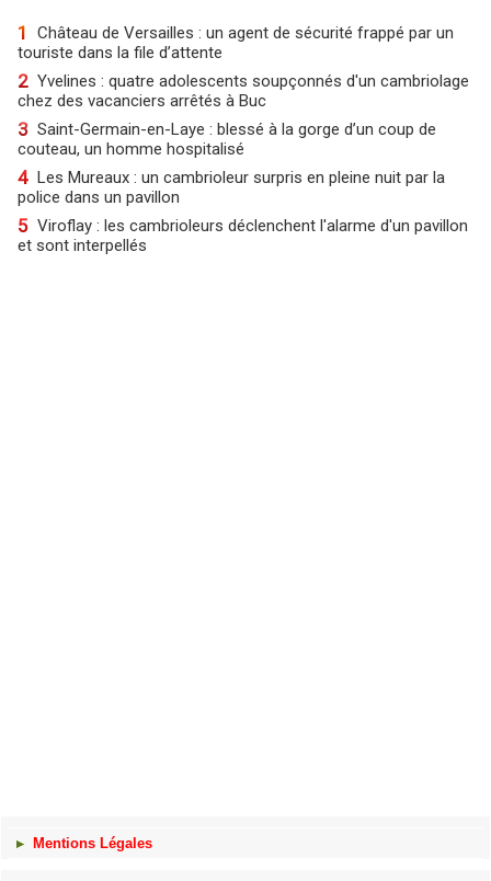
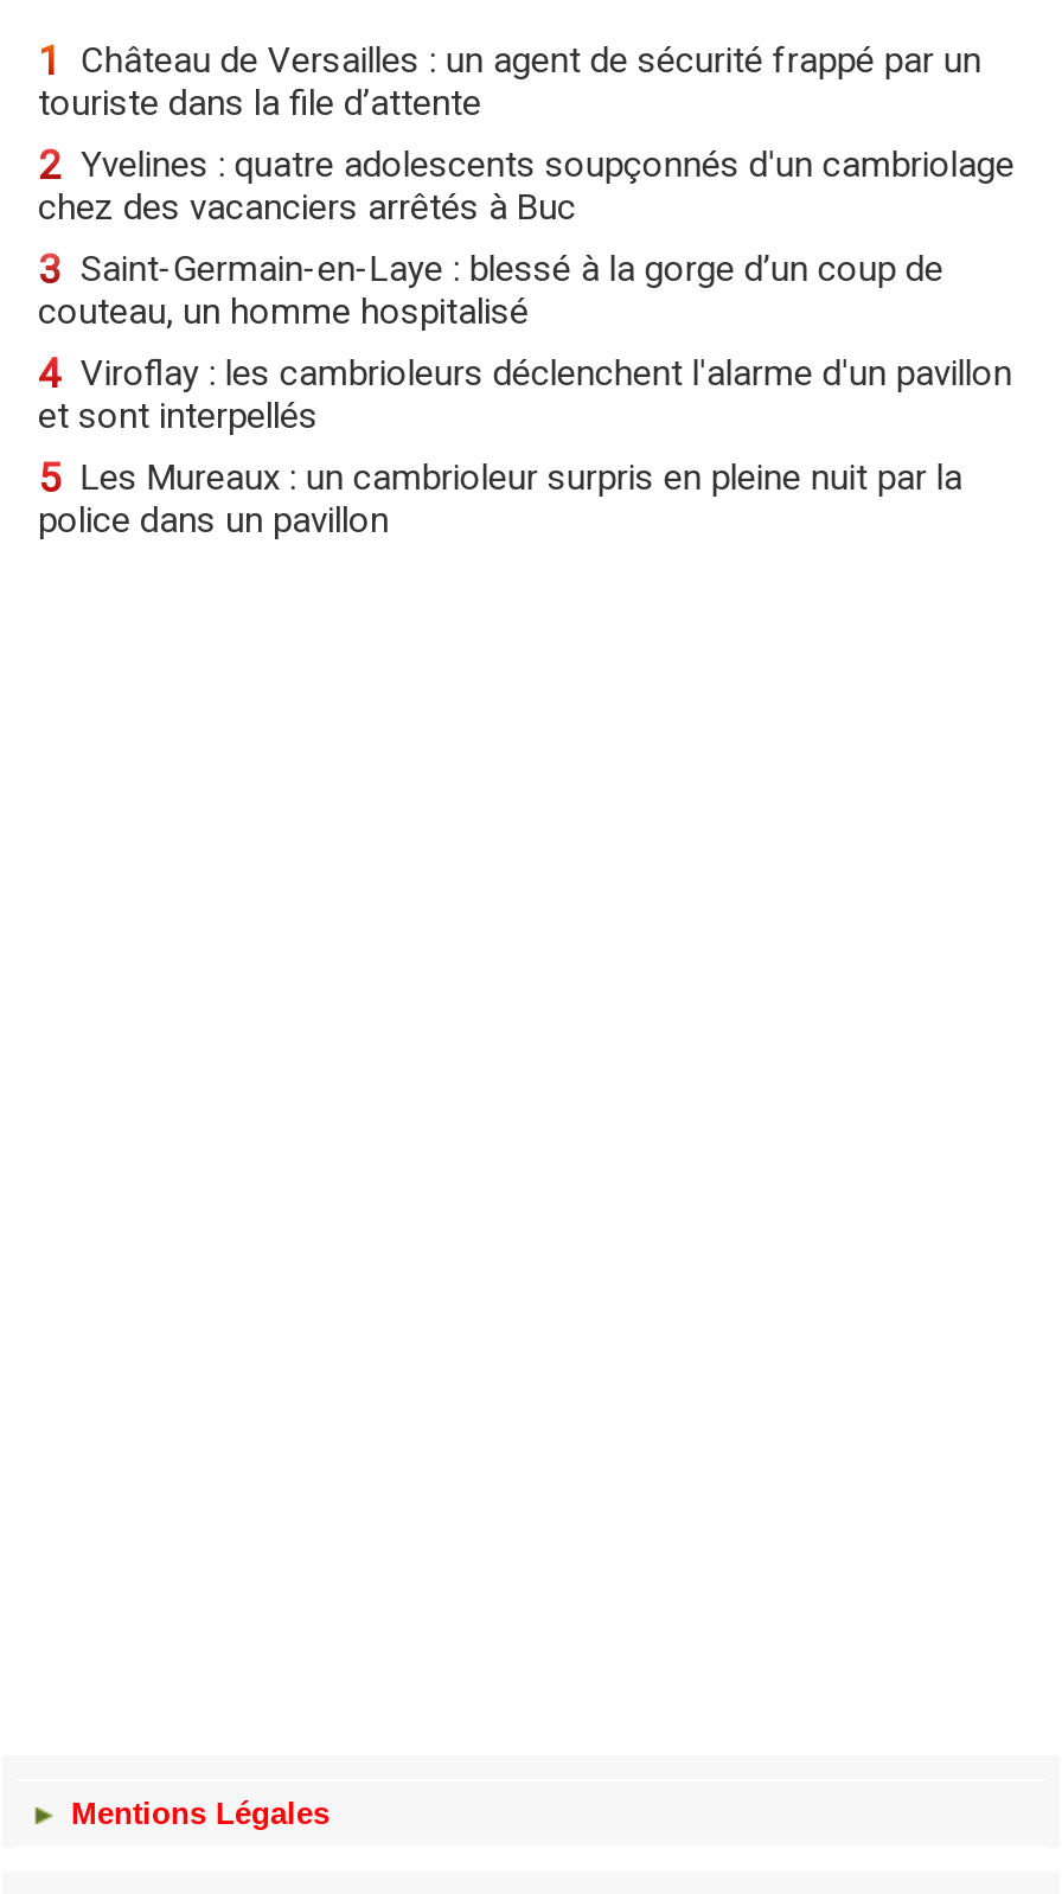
- 4 Les Mureaux : un cambrioleur surpris en pleine nuit par la
+ 4 Viroflay : les cambrioleurs déclenchent l'alarme d'un pavillon
+ 5 Les Mureaux : un cambrioleur surpris en pleine nuit par la

moved down: police dans un pavillon

- 5 Viroflay : les cambrioleurs déclenchent l'alarme d'un pavillon

moved up: et sont interpellés
